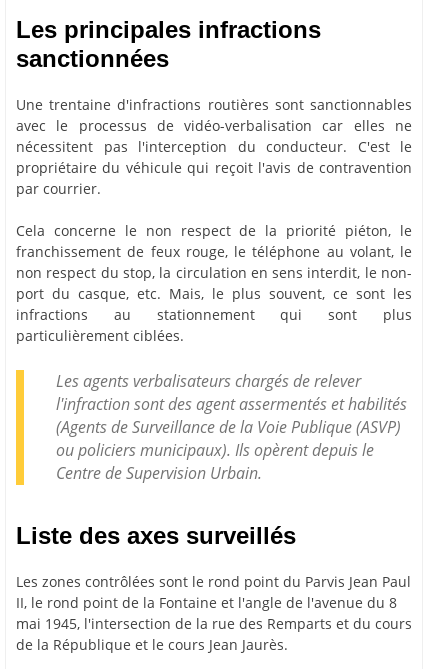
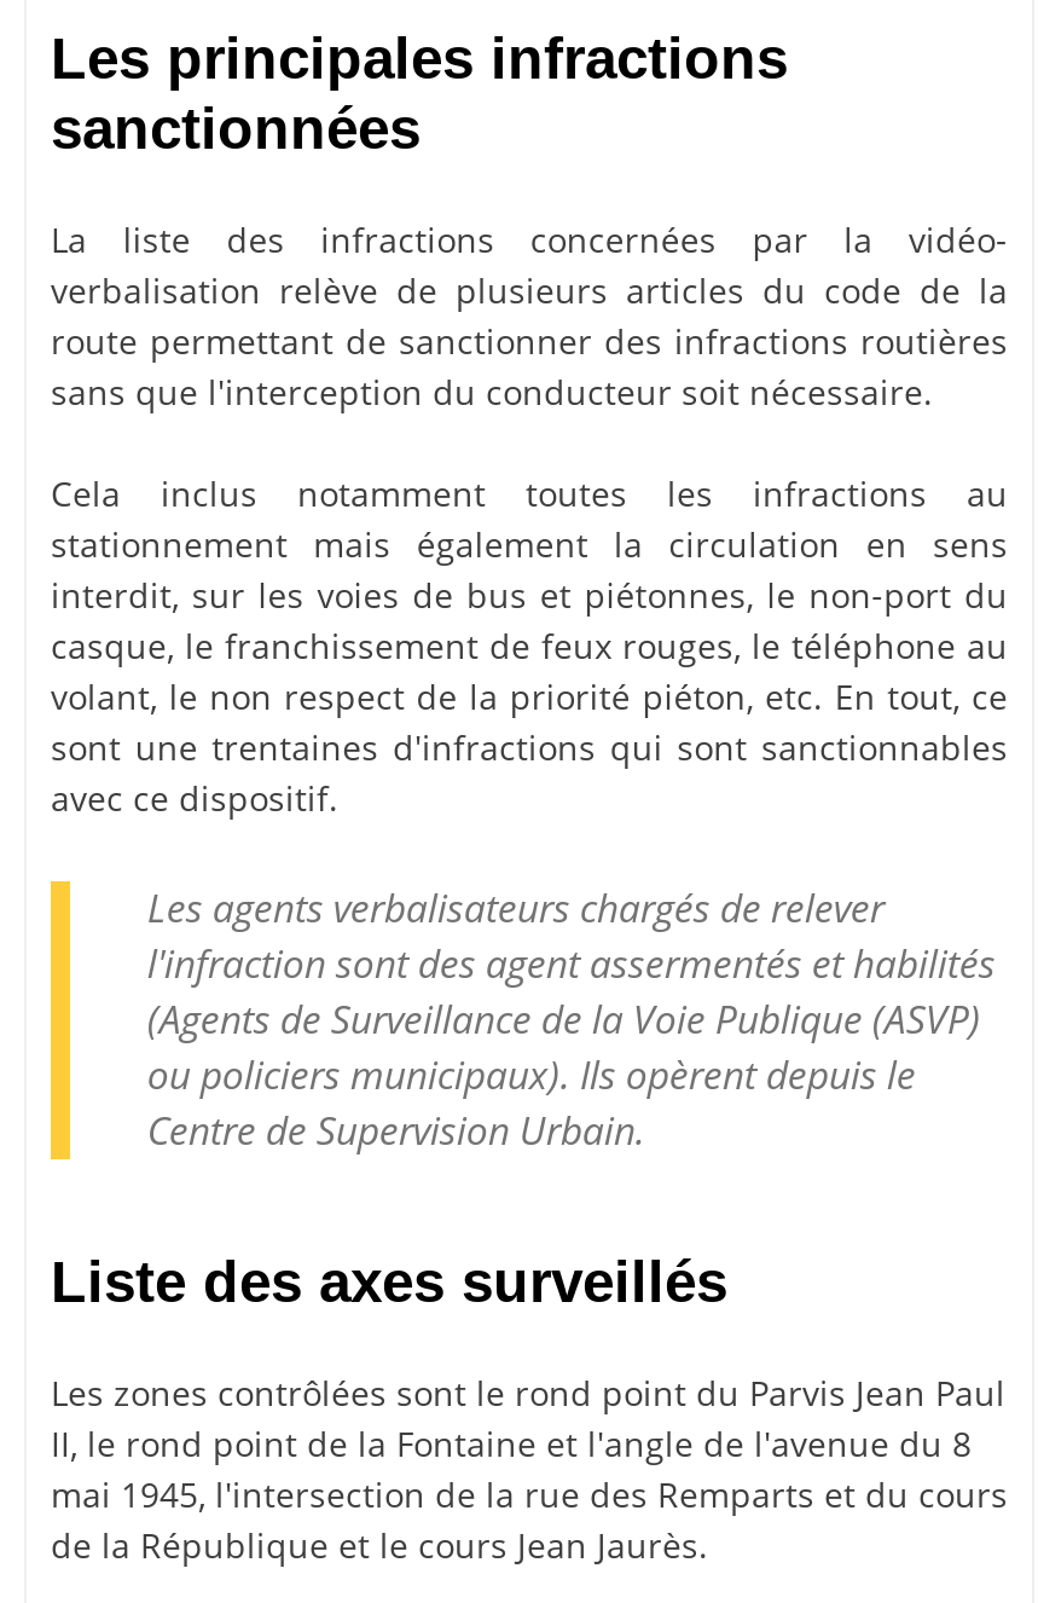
- Une trentaine d'infractions routières sont sanctionnables
- avec le processus de vidéo-verbalisation car elles ne
- nécessitent pas l'interception du conducteur. C'est le
- propriétaire du véhicule qui reçoit l'avis de contravention
- par courrier.
+ La liste des infractions concernées par la vidéo-
+ verbalisation relève de plusieurs articles du code de la
+ route permettant de sanctionner des infractions routières
+ sans que l'interception du conducteur soit nécessaire.

- Cela concerne le non respect de la priorité piéton, le
- franchissement de feux rouge, le téléphone au volant, le
- non respect du stop, la circulation en sens interdit, le non-
- port du casque, etc. Mais, le plus souvent, ce sont les
- infractions au stationnement qui sont plus
- particulièrement ciblées.
+ Cela inclus notamment toutes les infractions au
+ stationnement mais également la circulation en sens
+ interdit, sur les voies de bus et piétonnes, le non-port du
+ casque, le franchissement de feux rouges, le téléphone au
+ volant, le non respect de la priorité piéton, etc. En tout, ce
+ sont une trentaines d'infractions qui sont sanctionnables
+ avec ce dispositif.
